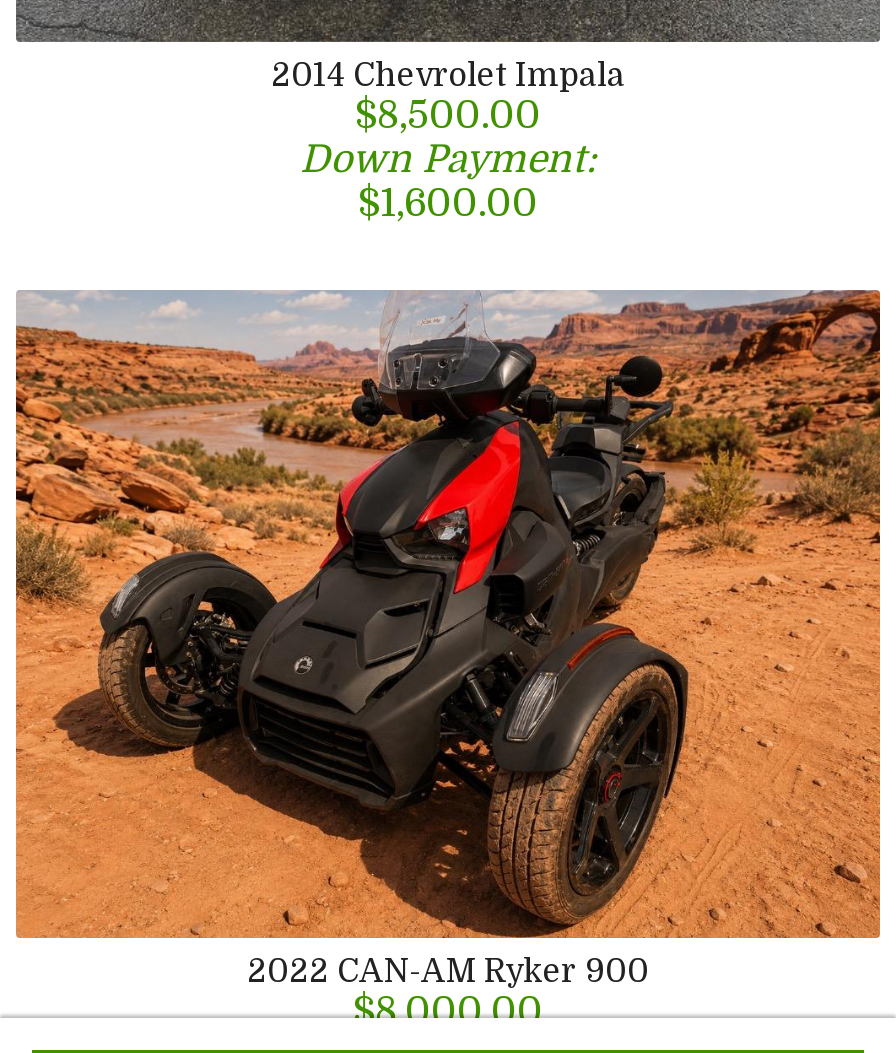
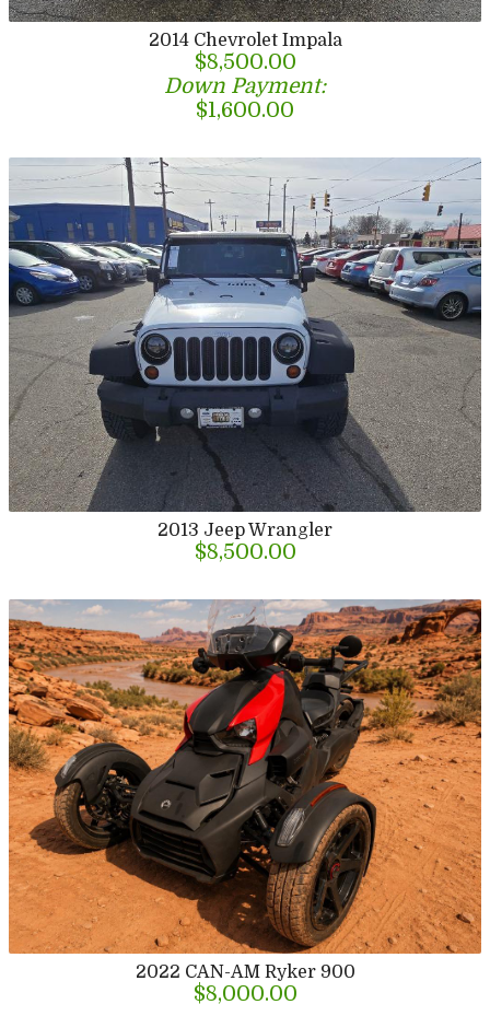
+ [image]
+ 2013 Jeep Wrangler
+ $8,500.00
